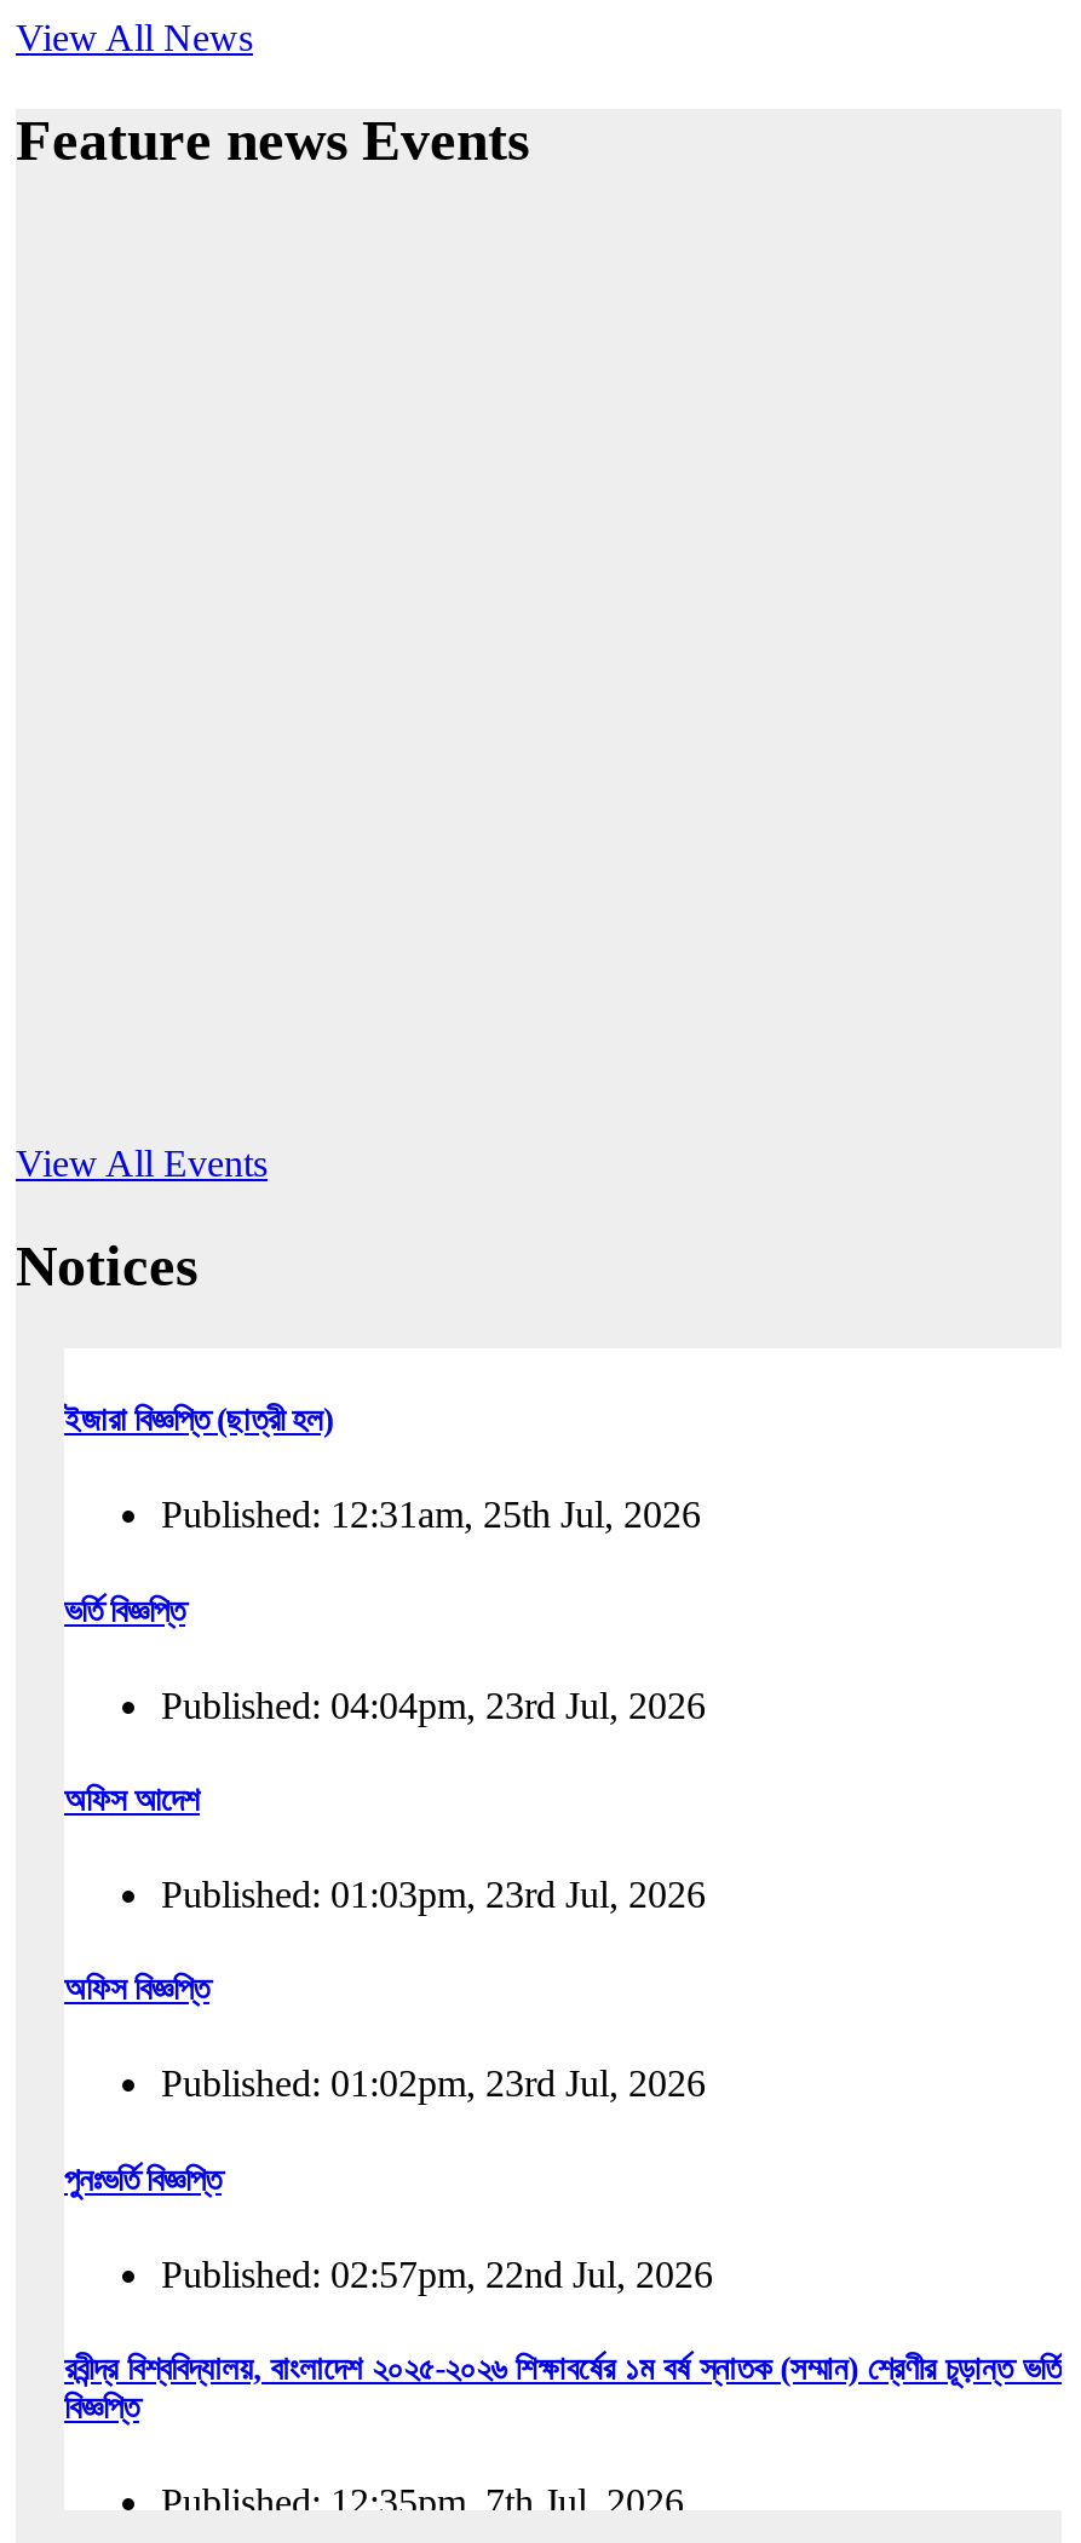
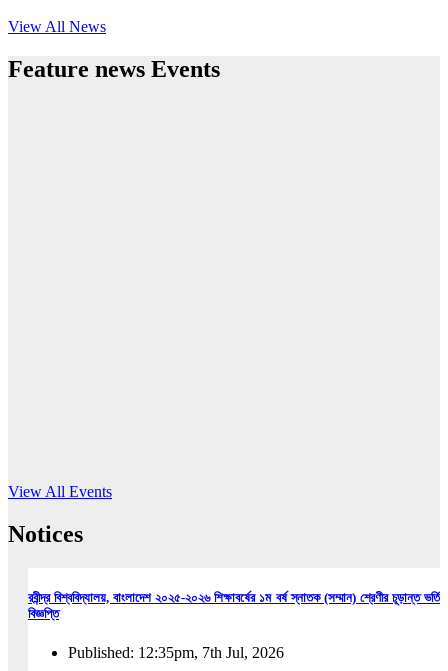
- ইজারা বিজ্ঞপ্তি (ছাত্রী হল)
- Published: 12:31am, 25th Jul, 2026
- ভর্তি বিজ্ঞপ্তি
- Published: 04:04pm, 23rd Jul, 2026
- অফিস আদেশ
- Published: 01:03pm, 23rd Jul, 2026
- অফিস বিজ্ঞপ্তি
- Published: 01:02pm, 23rd Jul, 2026
- পুনঃভর্তি বিজ্ঞপ্তি
- Published: 02:57pm, 22nd Jul, 2026
